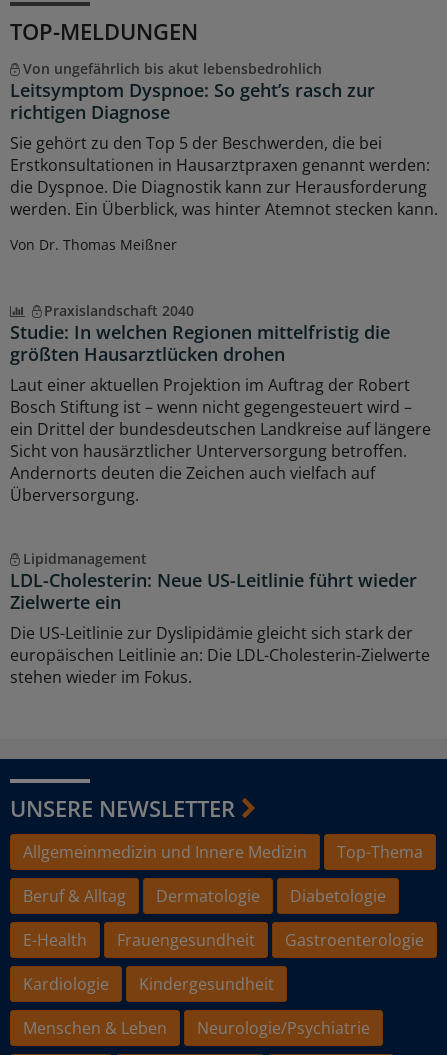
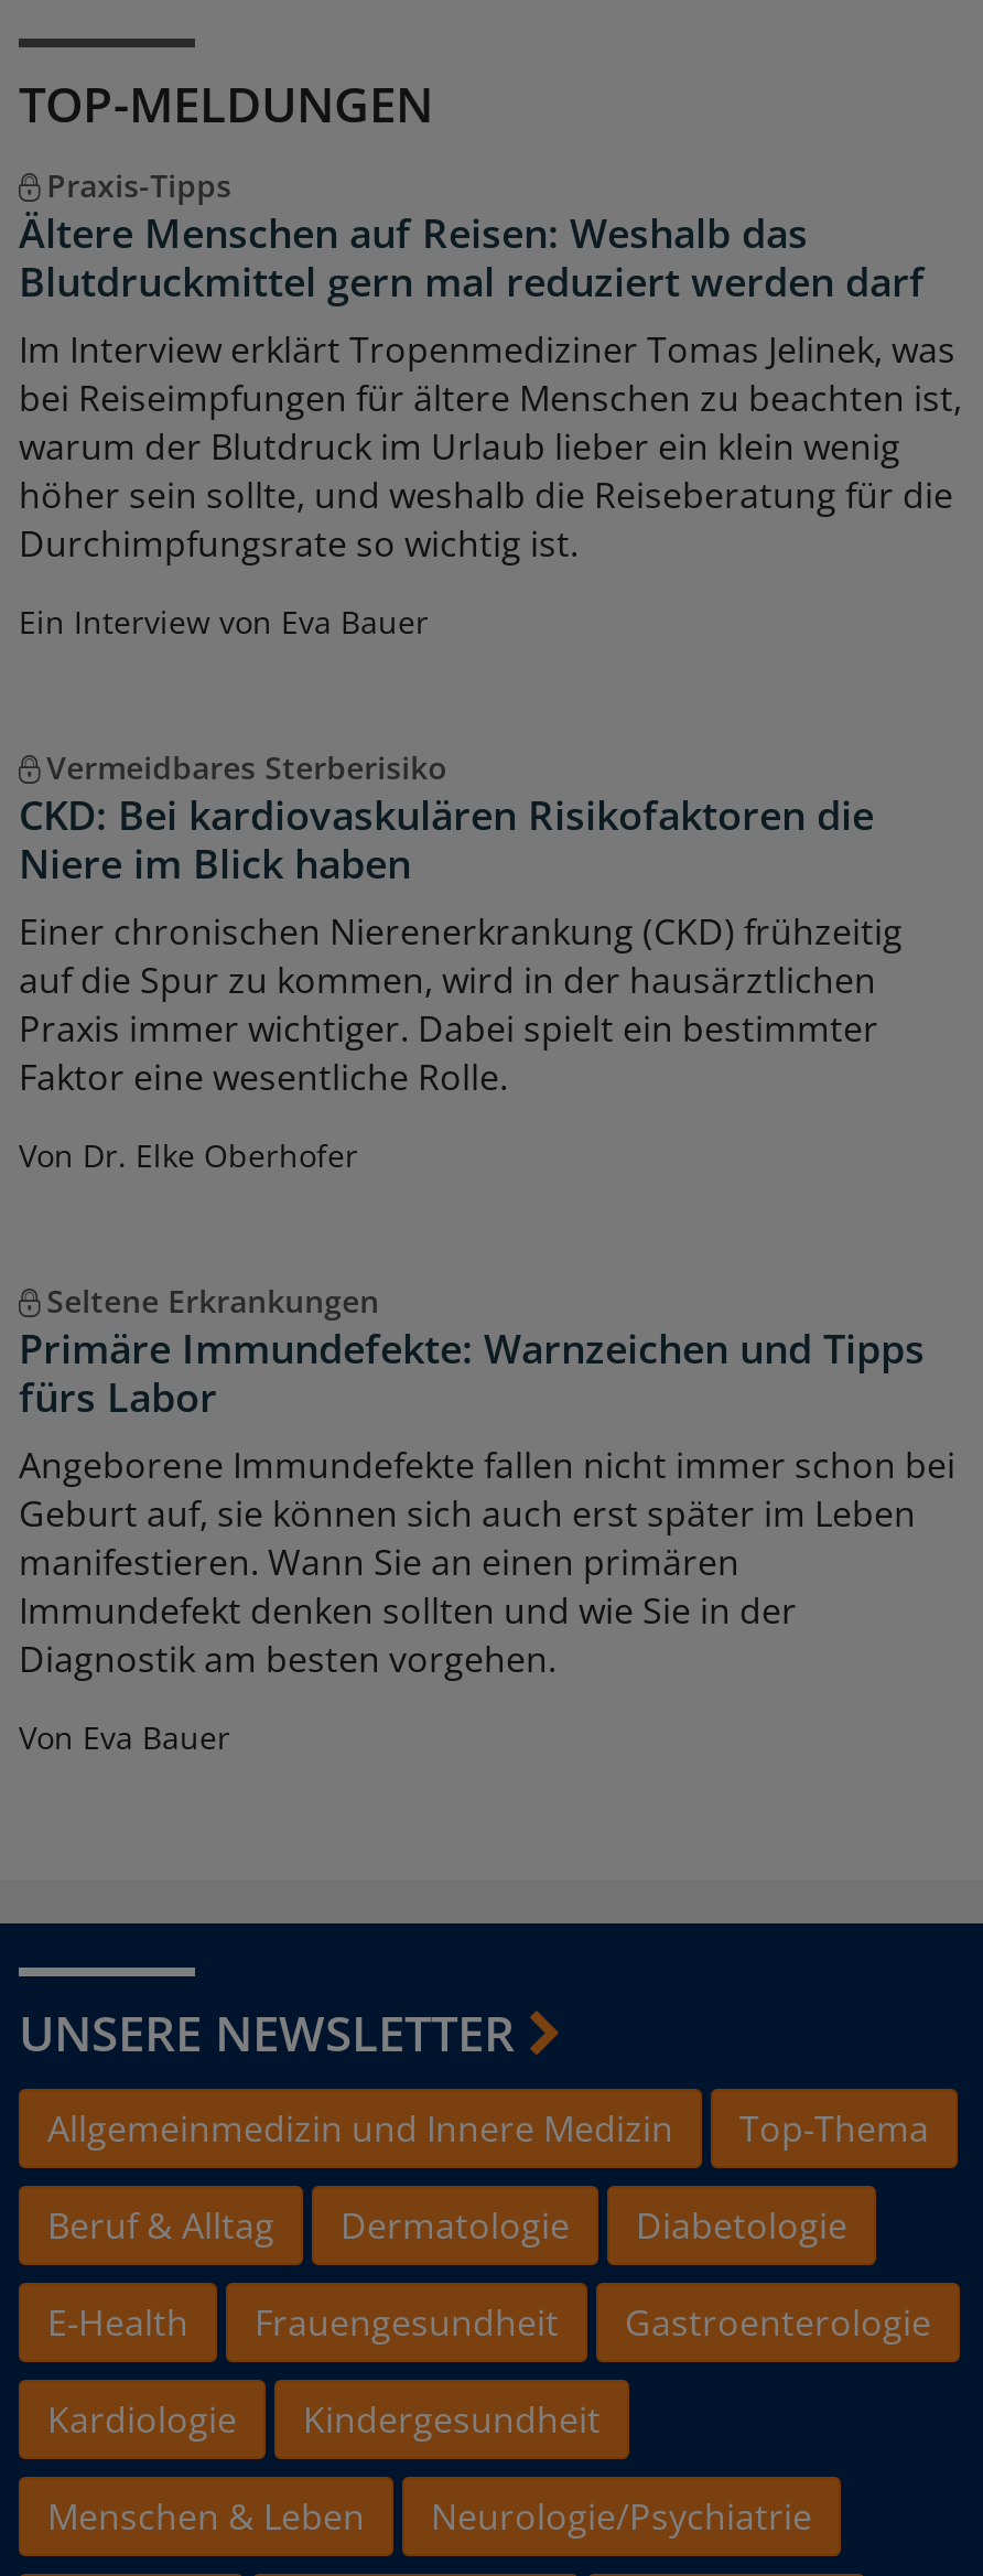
- Von ungefährlich bis akut lebensbedrohlich
- Leitsymptom Dyspnoe: So geht’s rasch zur
- richtigen Diagnose
- Sie gehört zu den Top 5 der Beschwerden, die bei
- Erstkonsultationen in Hausarztpraxen genannt werden:
- die Dyspnoe. Die Diagnostik kann zur Herausforderung
- werden. Ein Überblick, was hinter Atemnot stecken kann.
- Von Dr. Thomas Meißner
- Praxislandschaft 2040
- Studie: In welchen Regionen mittelfristig die
- größten Hausarztlücken drohen
- Laut einer aktuellen Projektion im Auftrag der Robert
- Bosch Stiftung ist – wenn nicht gegengesteuert wird –
- ein Drittel der bundesdeutschen Landkreise auf längere
- Sicht von hausärztlicher Unterversorgung betroffen.
- Andernorts deuten die Zeichen auch vielfach auf
- Überversorgung.
- Lipidmanagement
- LDL-Cholesterin: Neue US-Leitlinie führt wieder
- Zielwerte ein
- Die US-Leitlinie zur Dyslipidämie gleicht sich stark der
- europäischen Leitlinie an: Die LDL-Cholesterin-Zielwerte
- stehen wieder im Fokus.
+ Praxis-Tipps
+ Ältere Menschen auf Reisen: Weshalb das
+ Blutdruckmittel gern mal reduziert werden darf
+ Im Interview erklärt Tropenmediziner Tomas Jelinek, was
+ bei Reiseimpfungen für ältere Menschen zu beachten ist,
+ warum der Blutdruck im Urlaub lieber ein klein wenig
+ höher sein sollte, und weshalb die Reiseberatung für die
+ Durchimpfungsrate so wichtig ist.
+ Ein Interview von Eva Bauer
+ Vermeidbares Sterberisiko
+ CKD: Bei kardiovaskulären Risikofaktoren die
+ Niere im Blick haben
+ Einer chronischen Nierenerkrankung (CKD) frühzeitig
+ auf die Spur zu kommen, wird in der hausärztlichen
+ Praxis immer wichtiger. Dabei spielt ein bestimmter
+ Faktor eine wesentliche Rolle.
+ Von Dr. Elke Oberhofer
+ Seltene Erkrankungen
+ Primäre Immundefekte: Warnzeichen und Tipps
+ fürs Labor
+ Angeborene Immundefekte fallen nicht immer schon bei
+ Geburt auf, sie können sich auch erst später im Leben
+ manifestieren. Wann Sie an einen primären
+ Immundefekt denken sollten und wie Sie in der
+ Diagnostik am besten vorgehen.
+ Von Eva Bauer
